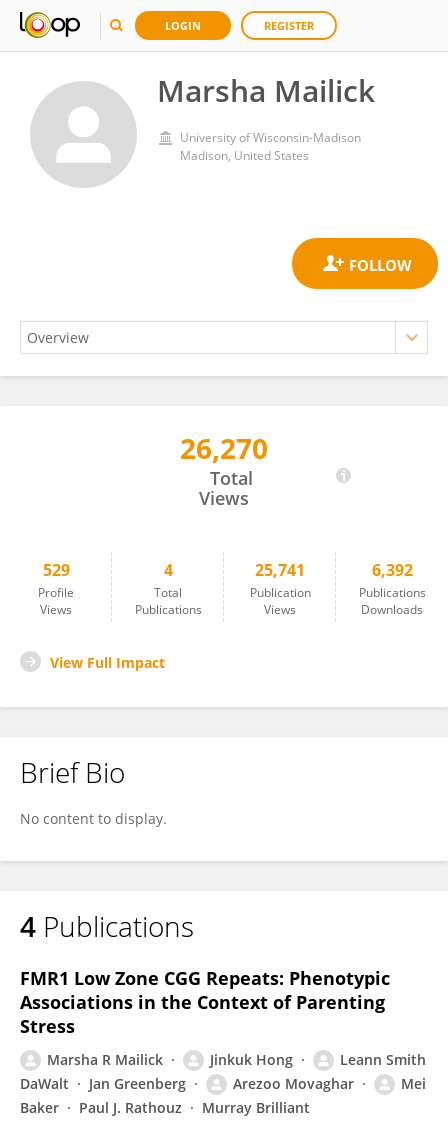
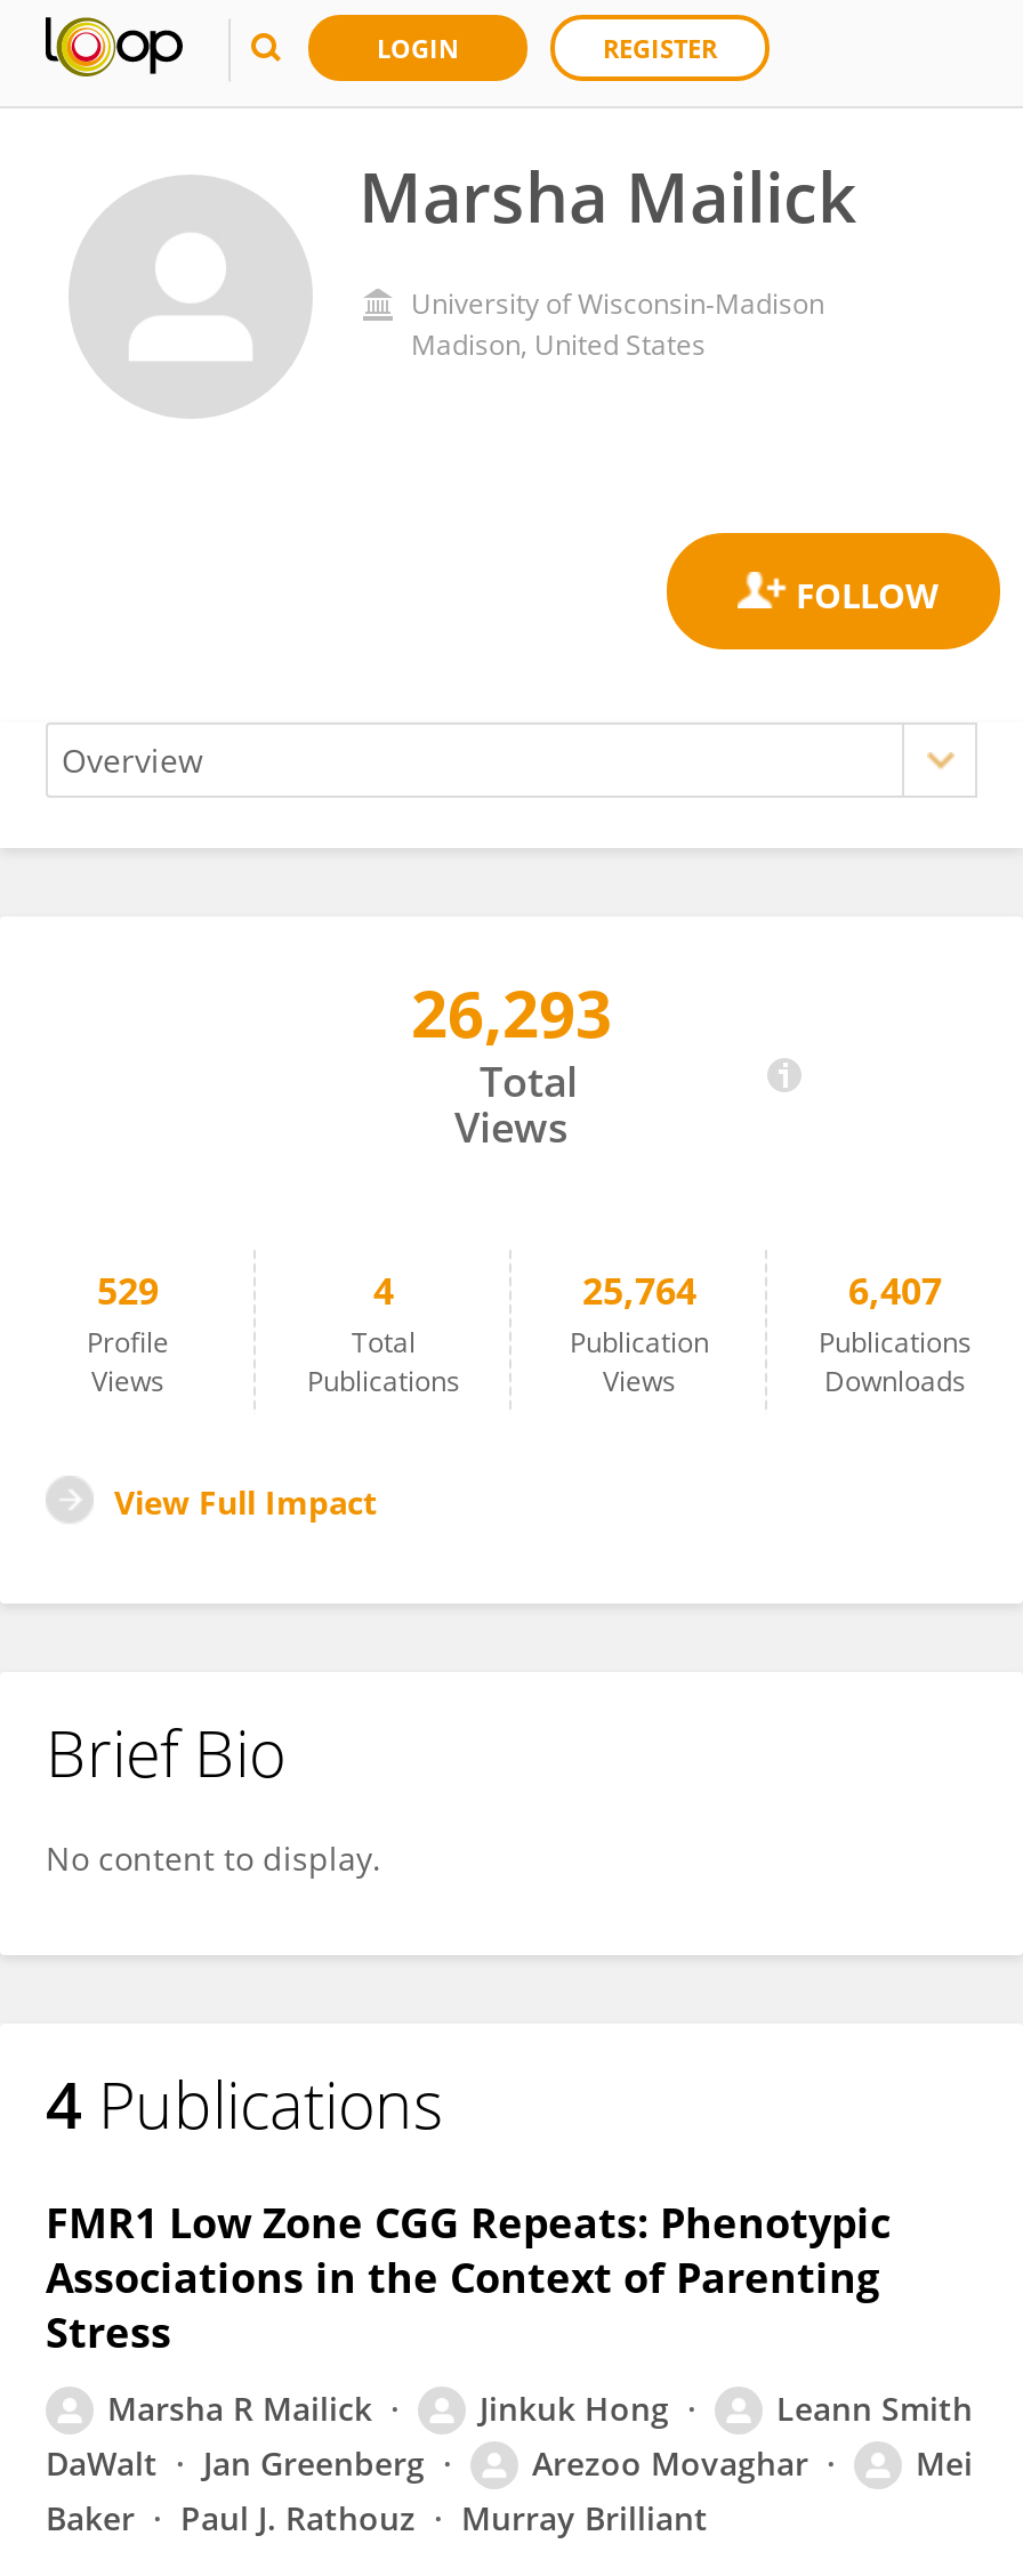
- 26,270
+ 26,293

- 25,741
+ 25,764

- 6,392
+ 6,407
